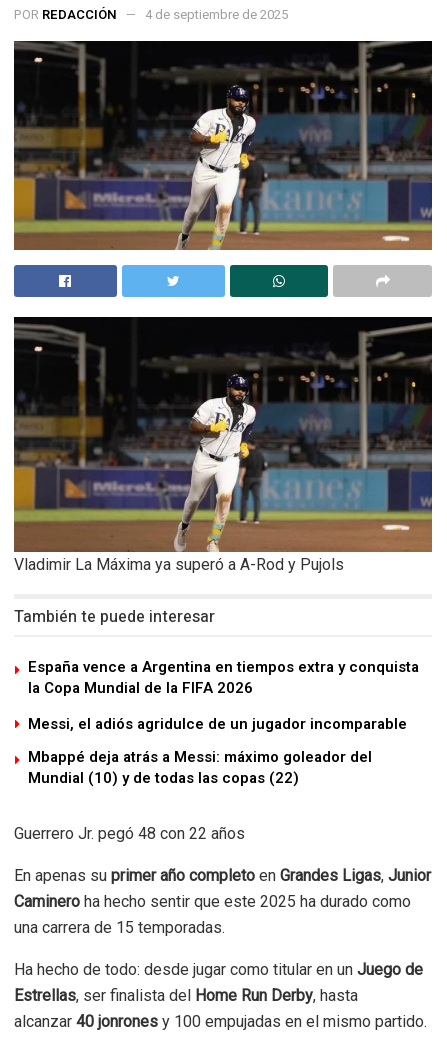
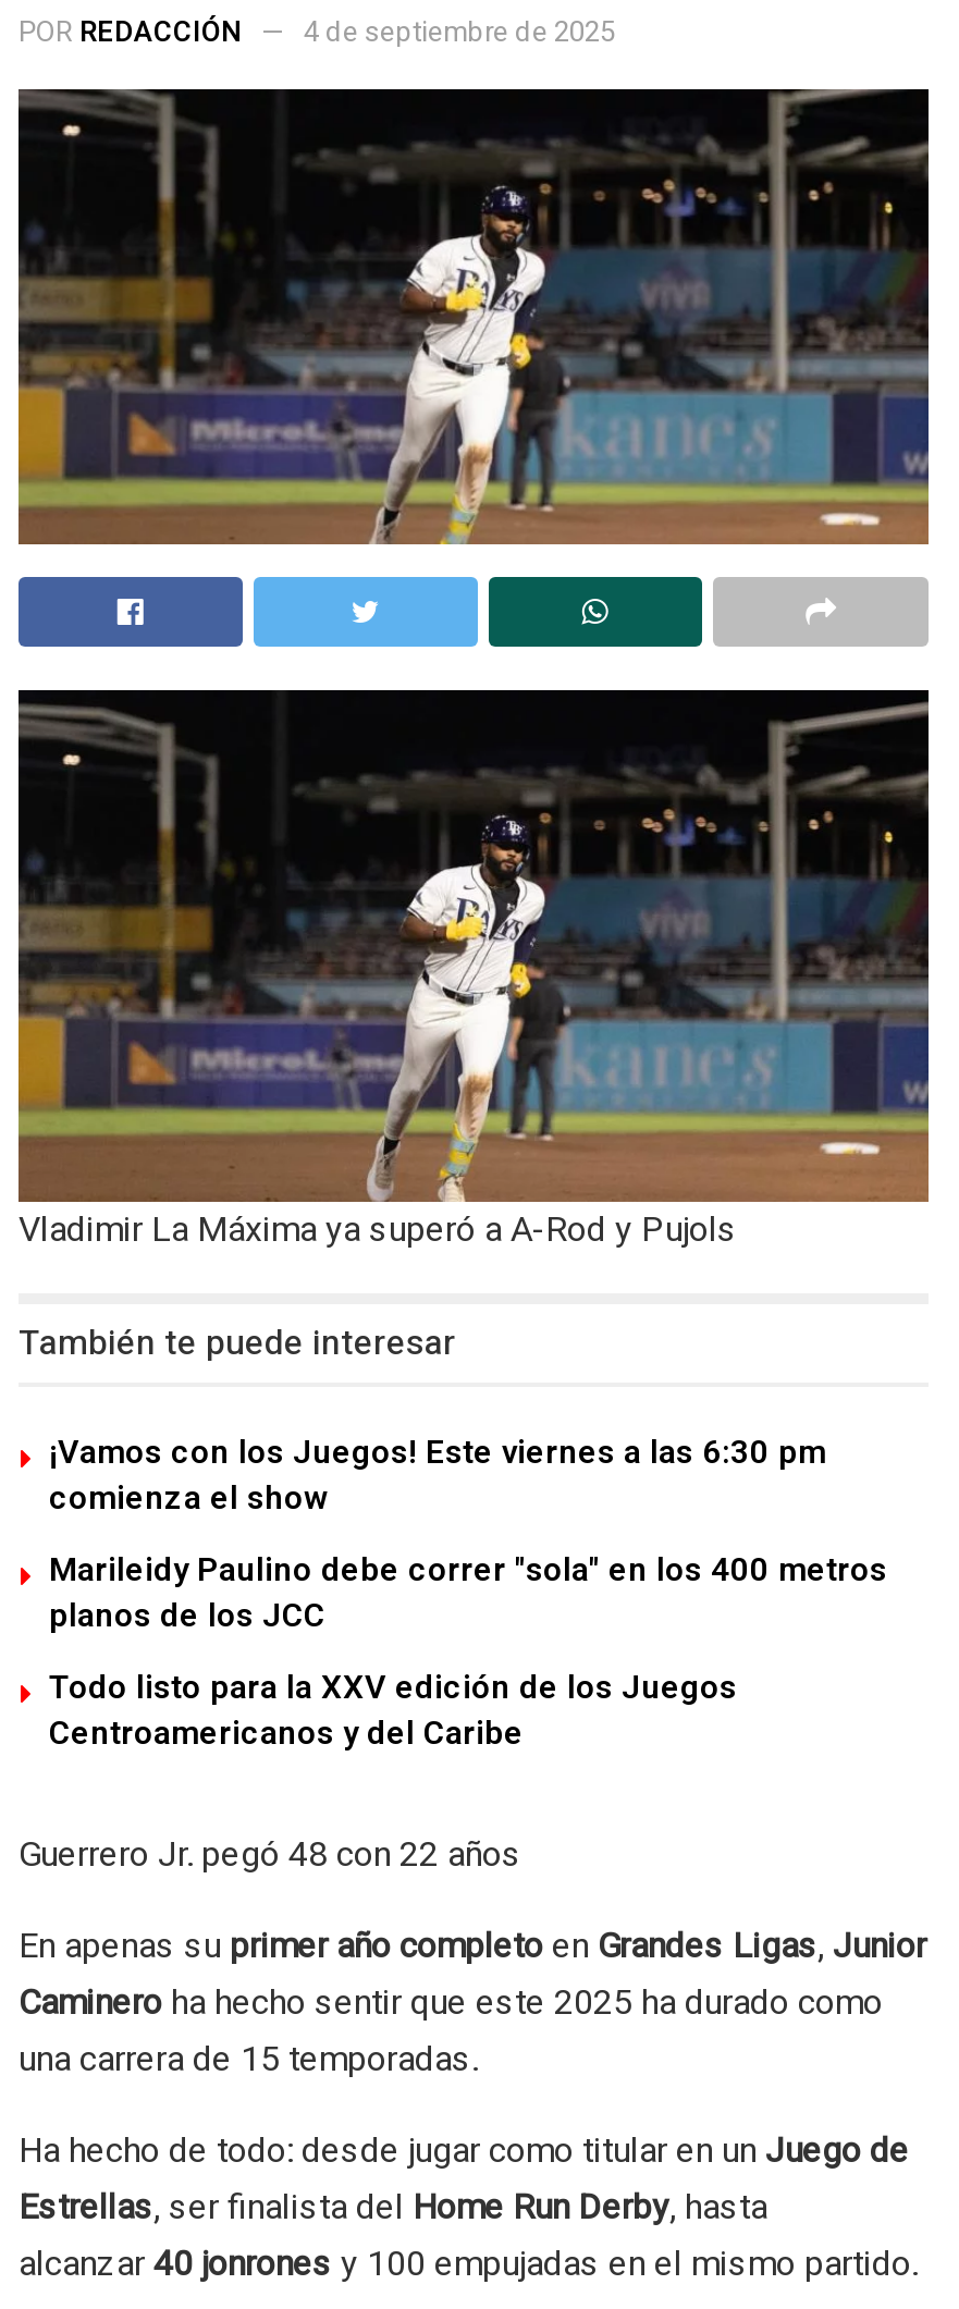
- España vence a Argentina en tiempos extra y conquista
- la Copa Mundial de la FIFA 2026
+ ¡Vamos con los Juegos! Este viernes a las 6:30 pm
+ comienza el show

- Messi, el adiós agridulce de un jugador incomparable
+ Marileidy Paulino debe correr "sola" en los 400 metros
+ planos de los JCC

- Mbappé deja atrás a Messi: máximo goleador del
- Mundial (10) y de todas las copas (22)
+ Todo listo para la XXV edición de los Juegos
+ Centroamericanos y del Caribe
